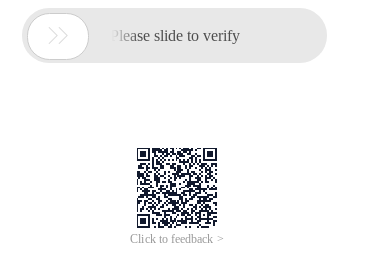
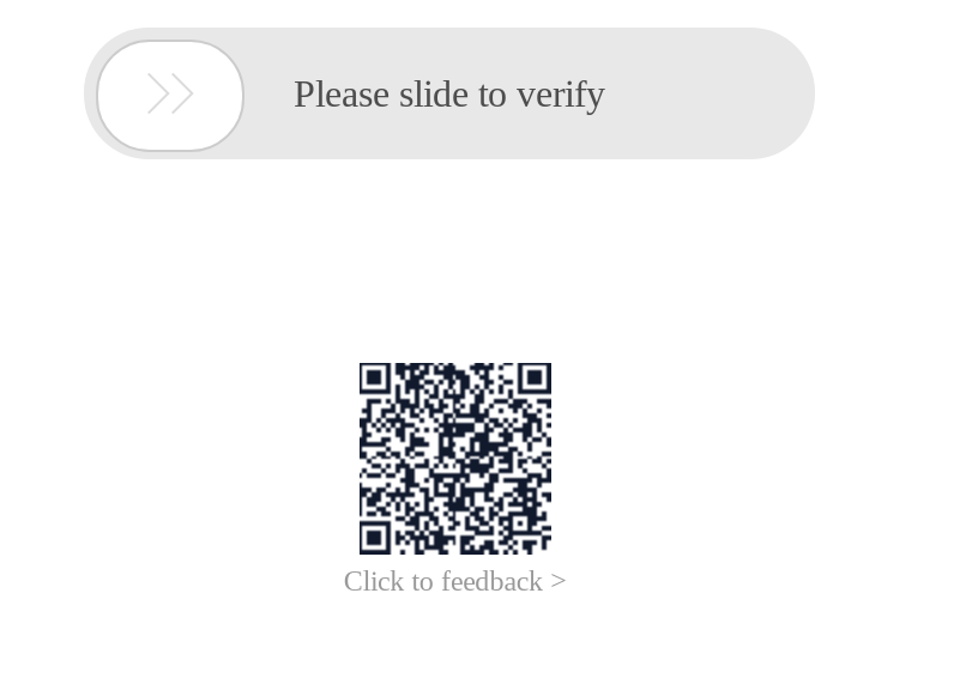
- [image]
+ [image]
